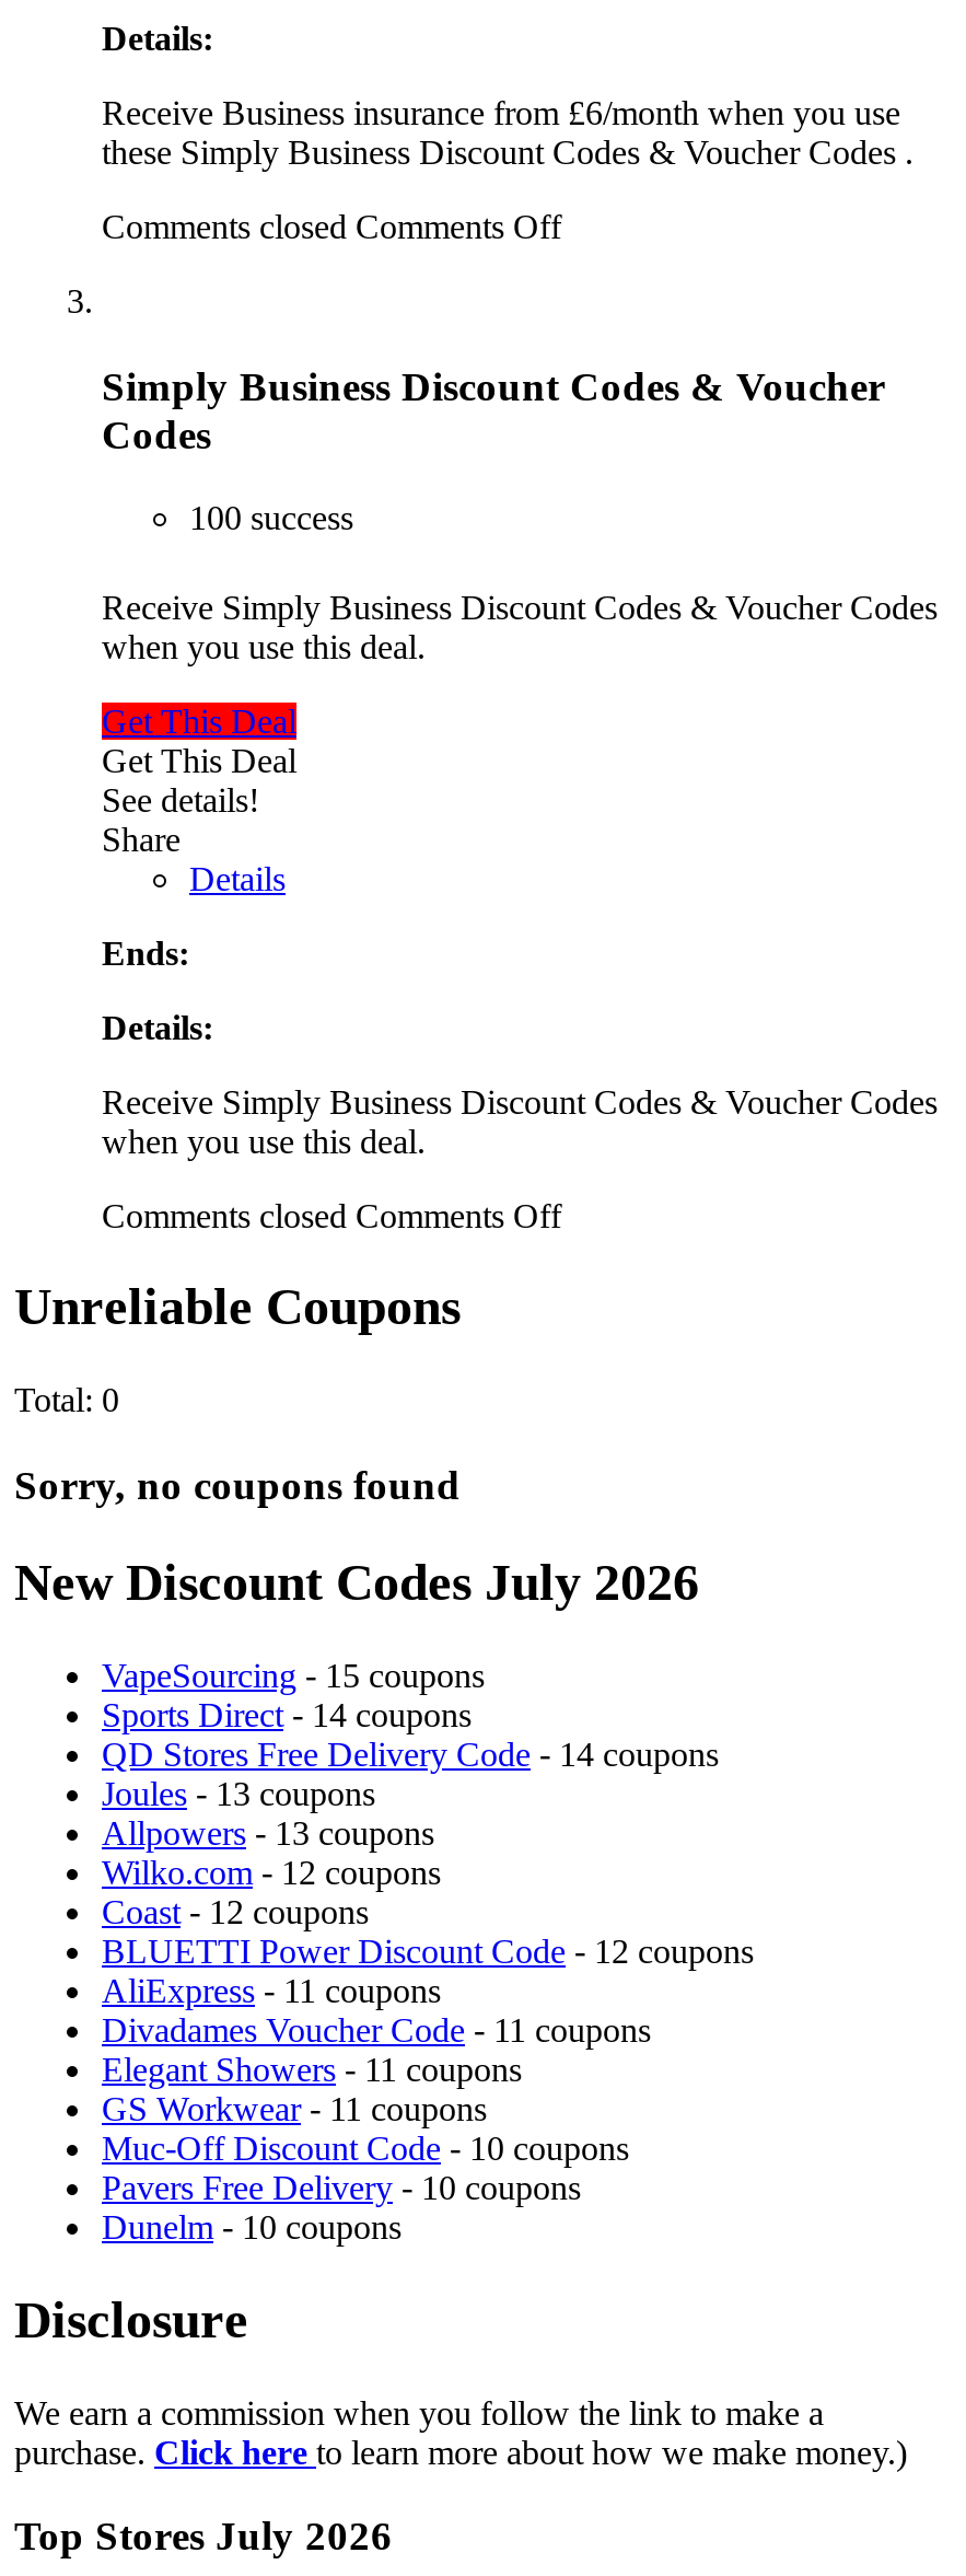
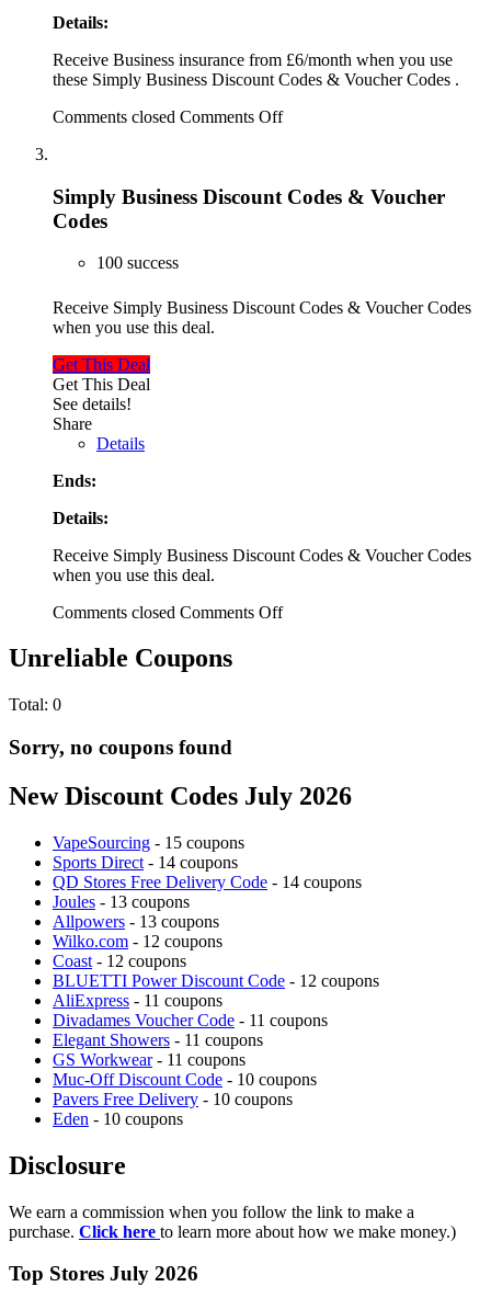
- Dunelm - 10 coupons
+ Eden - 10 coupons
